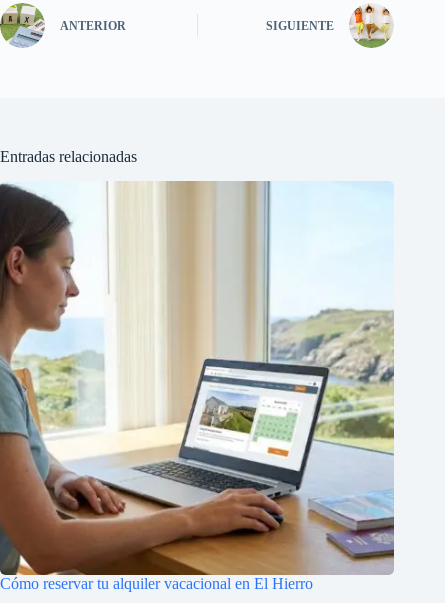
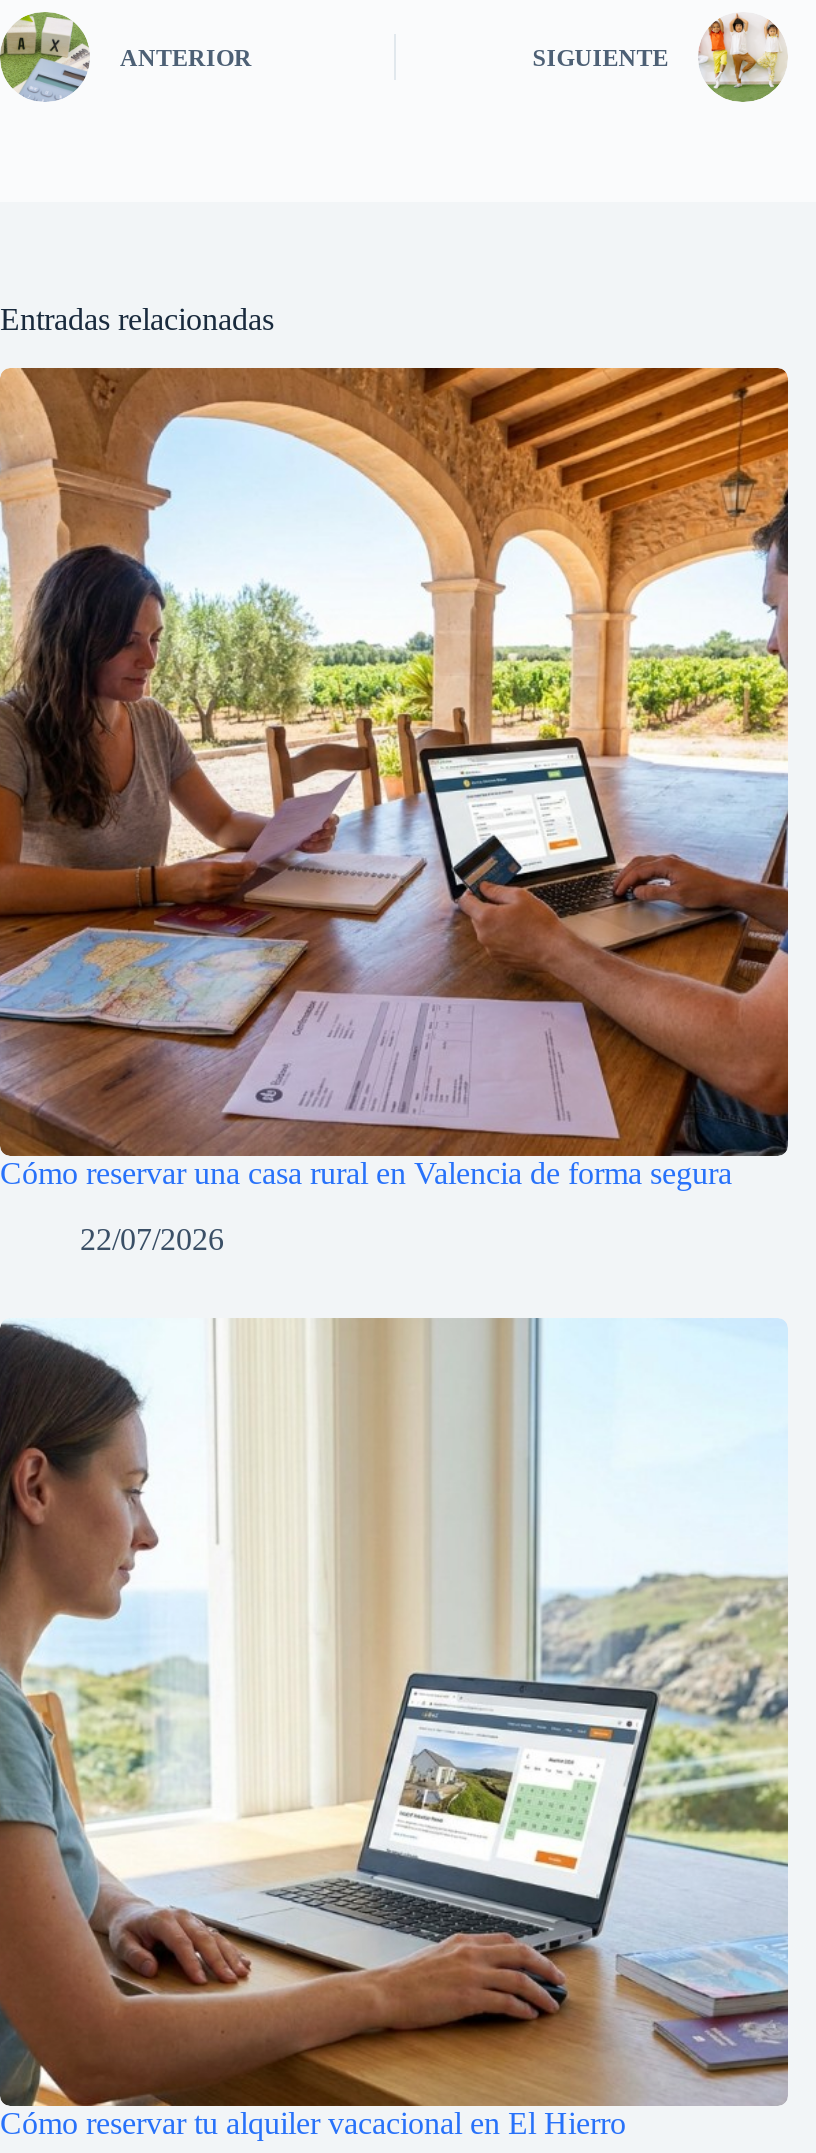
+ [image]
+ Cómo reservar una casa rural en Valencia de forma segura
+ 22/07/2026
